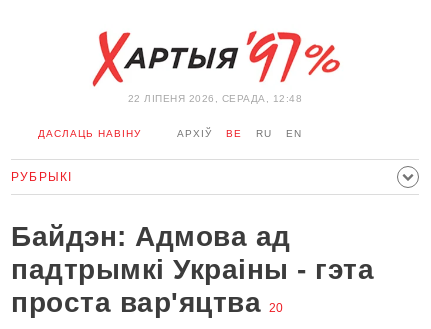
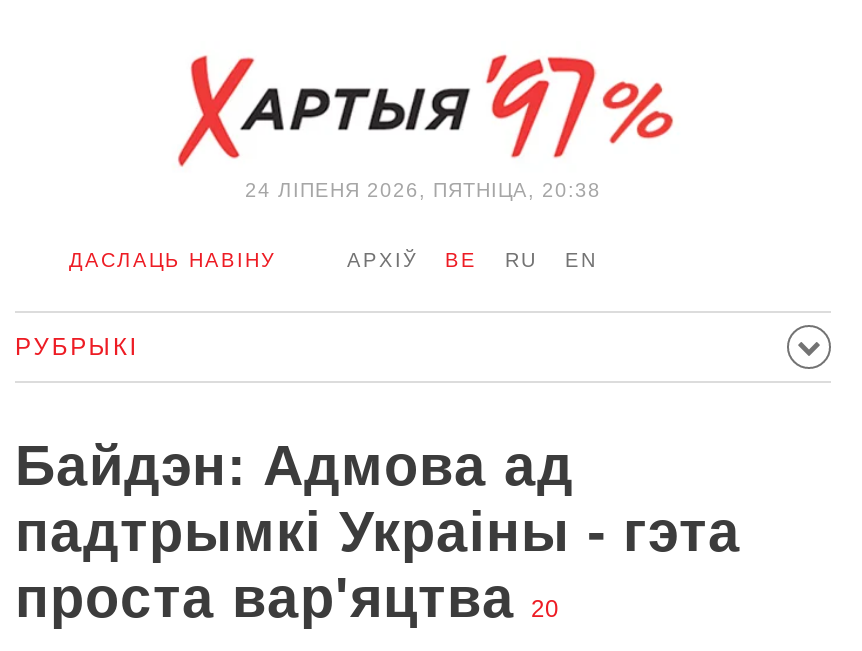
- 22 ЛIПЕНЯ 2026, СЕРАДА, 12:48
+ 24 ЛIПЕНЯ 2026, ПЯТНІЦА, 20:38
